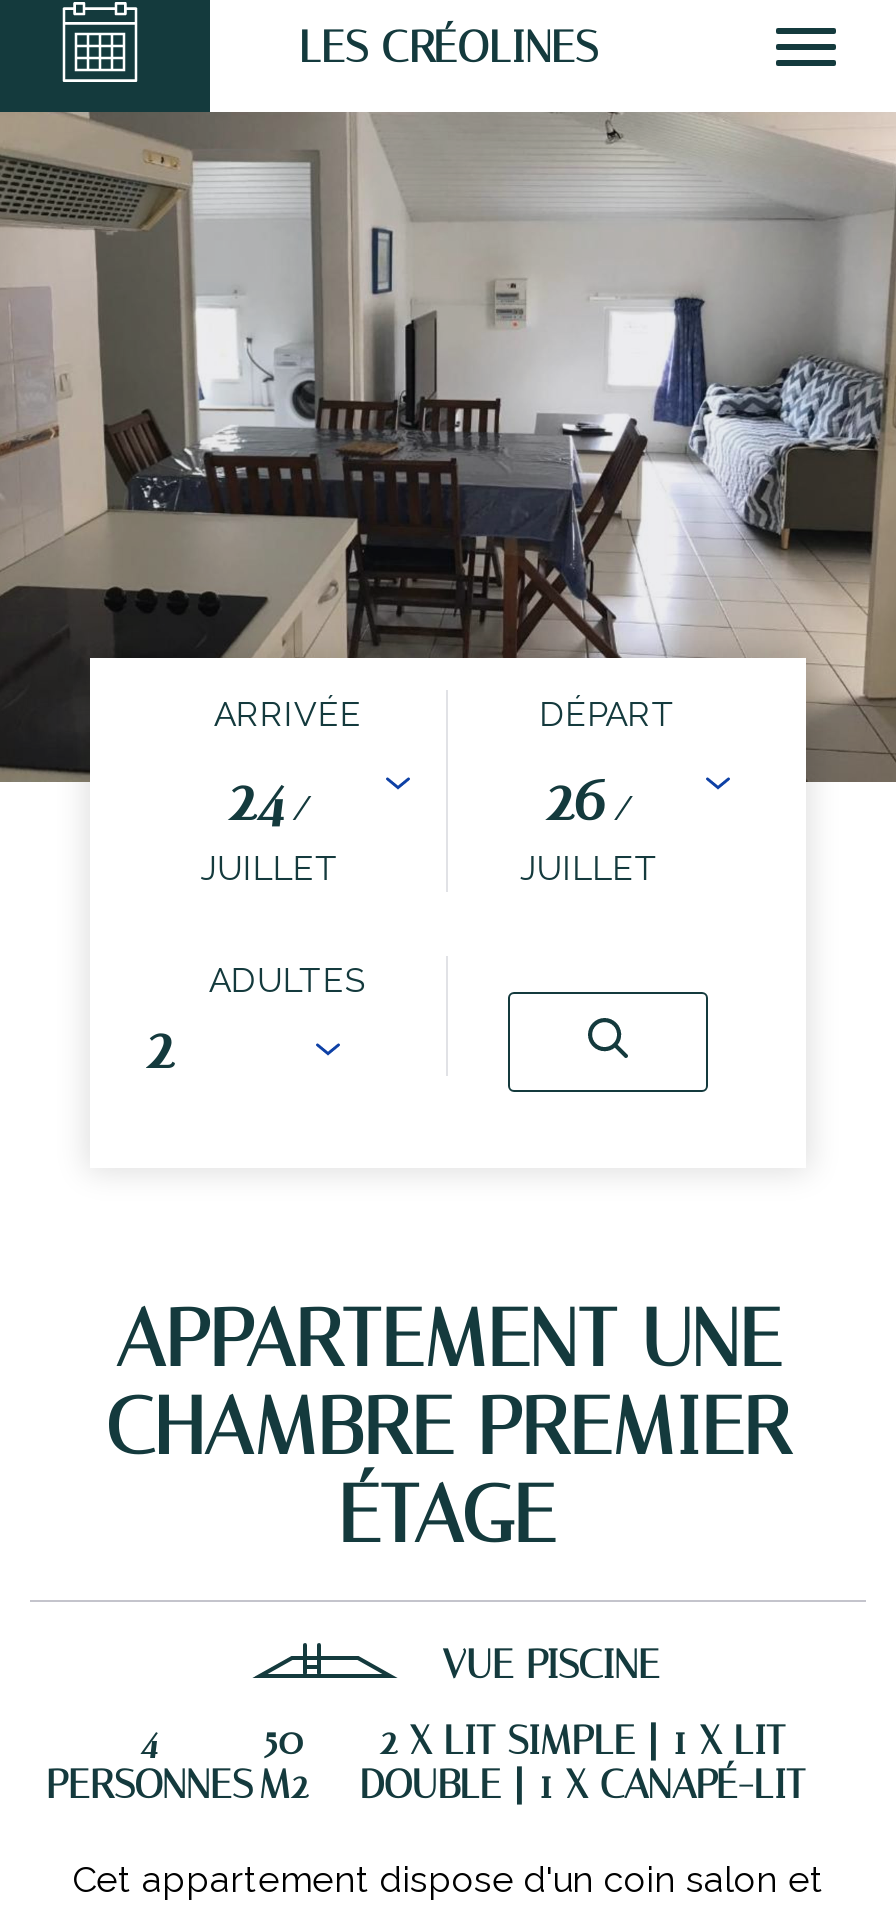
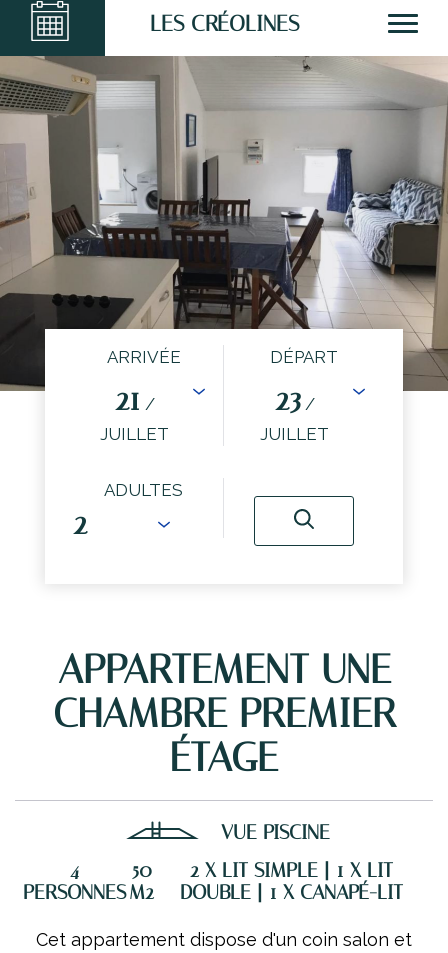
- 24 /
+ 21 /

- 26 /
+ 23 /
